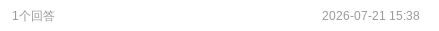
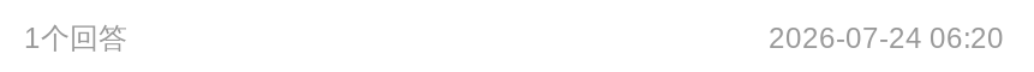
- 2026-07-21 15:38
+ 2026-07-24 06:20
